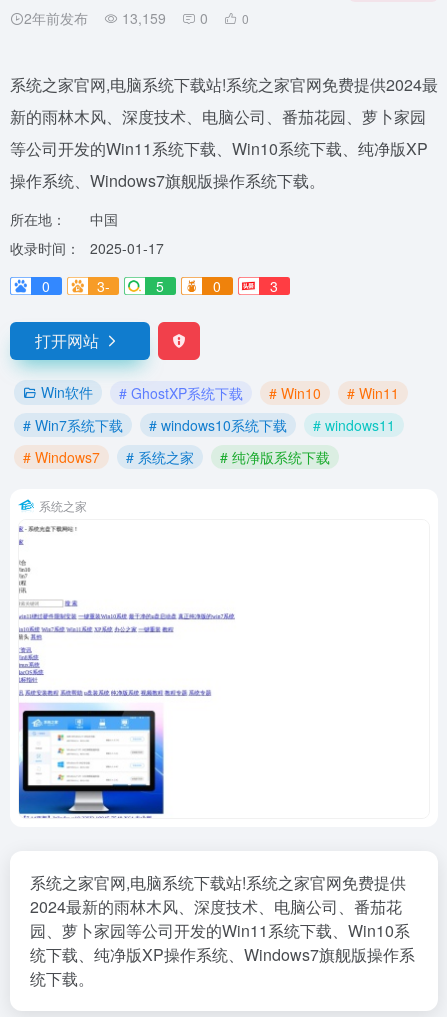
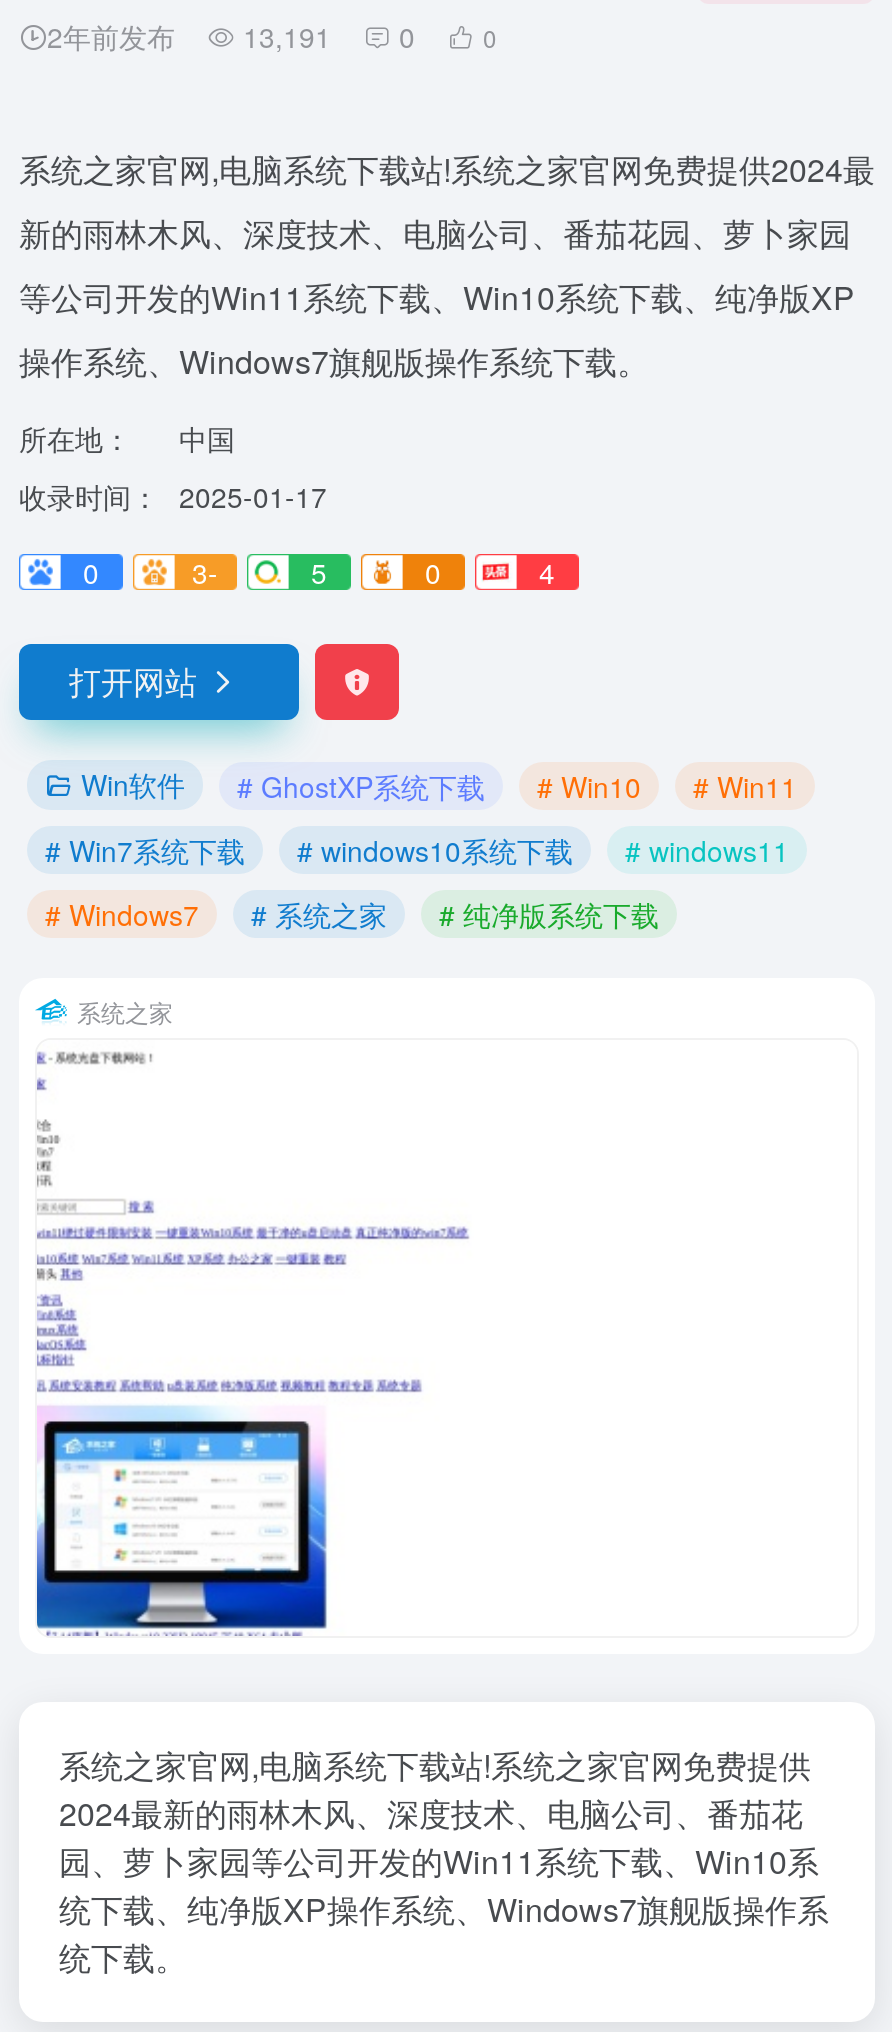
- 2年前发布 13,159 0 0
+ 2年前发布 13,191 0 0

- 3
+ 4
